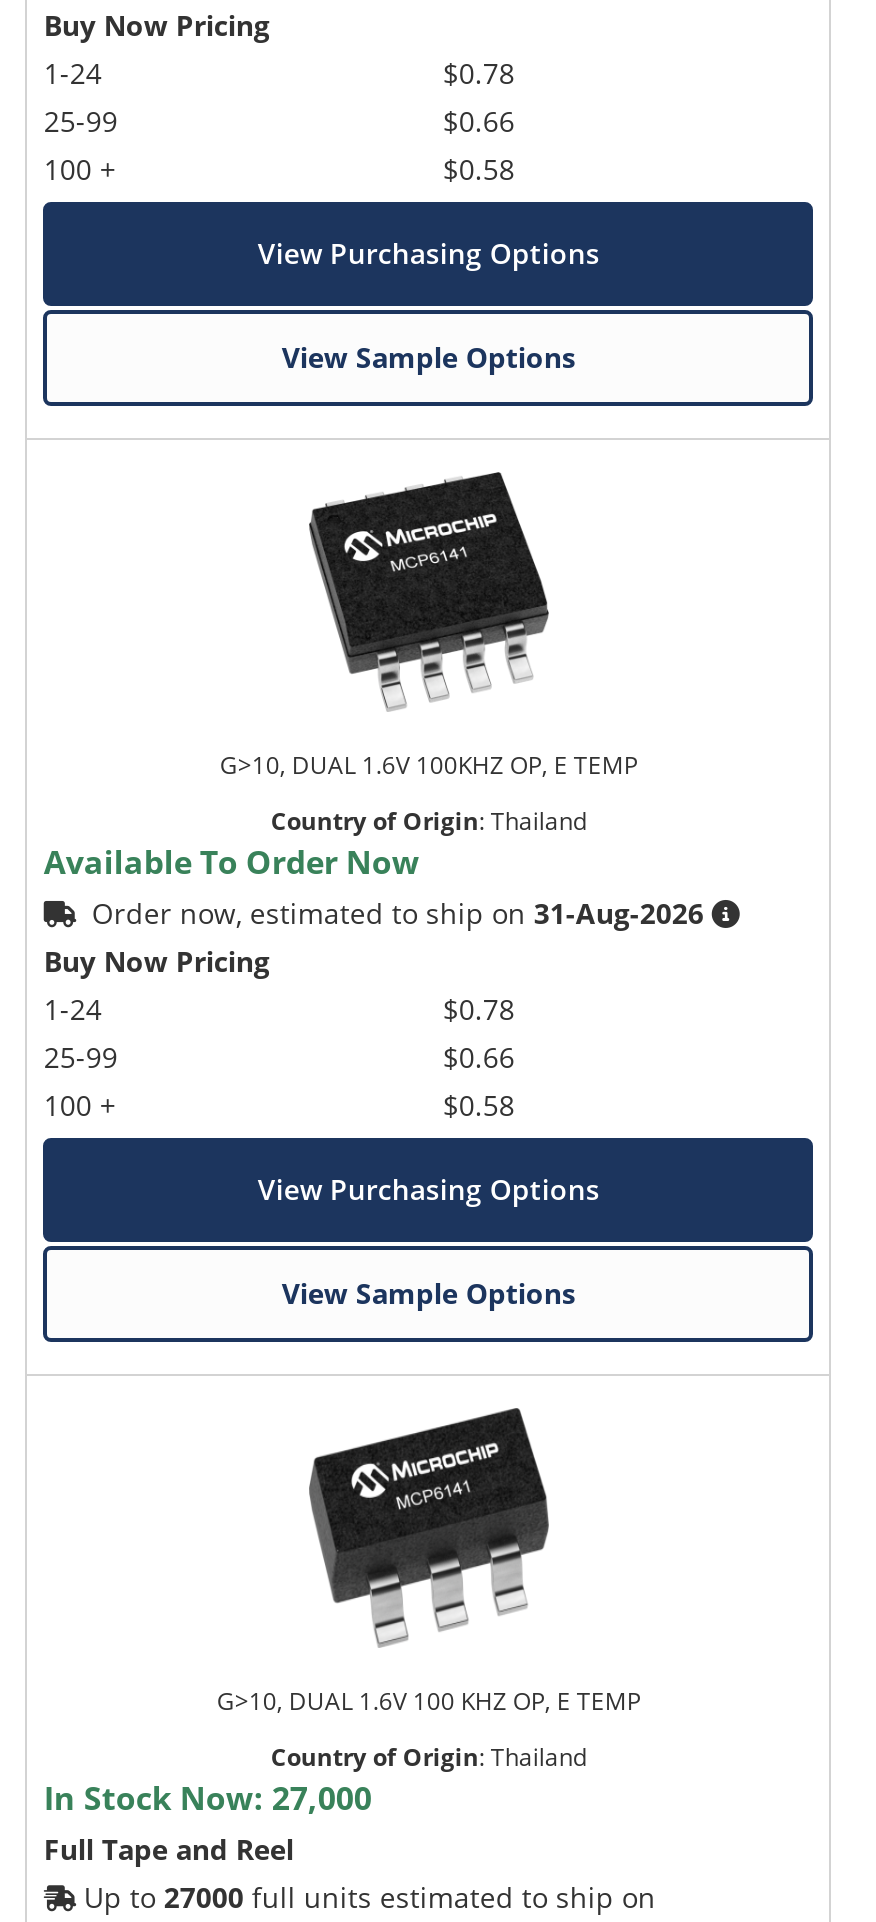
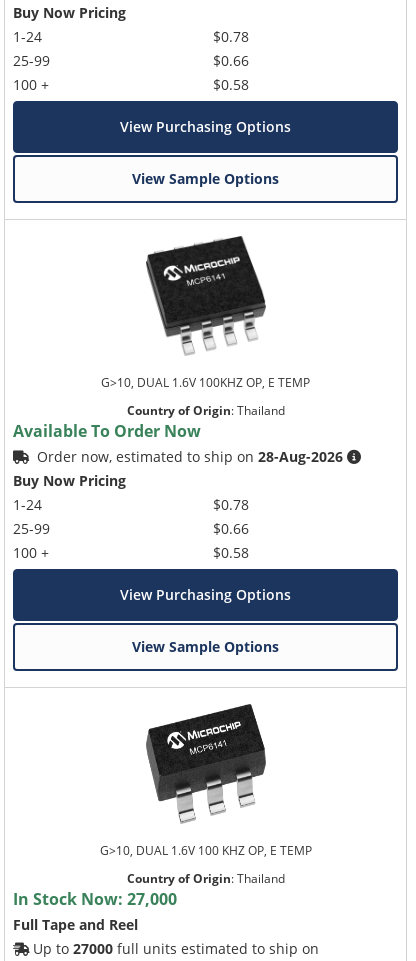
- Order now, estimated to ship on 31-Aug-2026
+ Order now, estimated to ship on 28-Aug-2026
